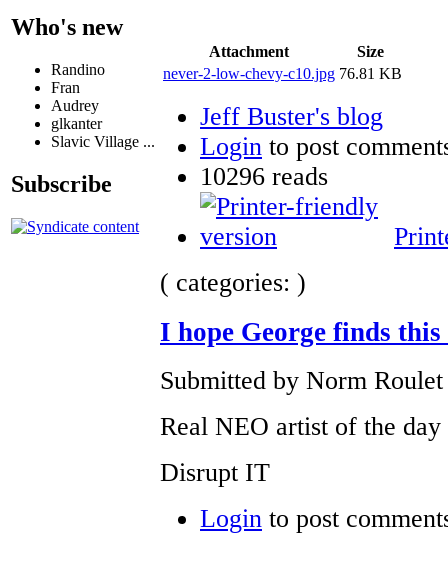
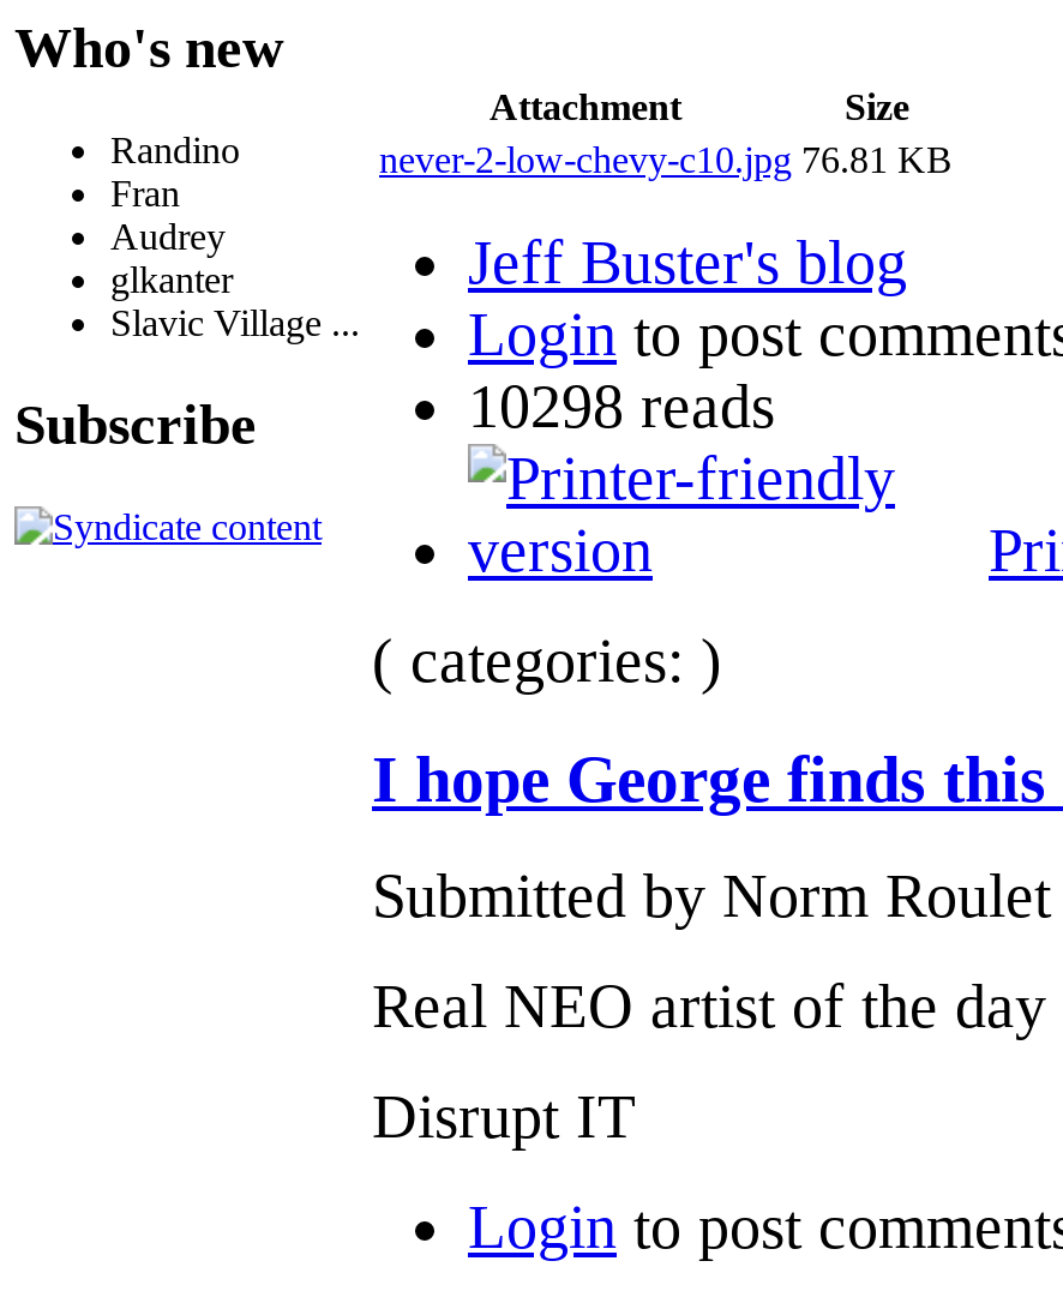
- 10296 reads
+ 10298 reads
